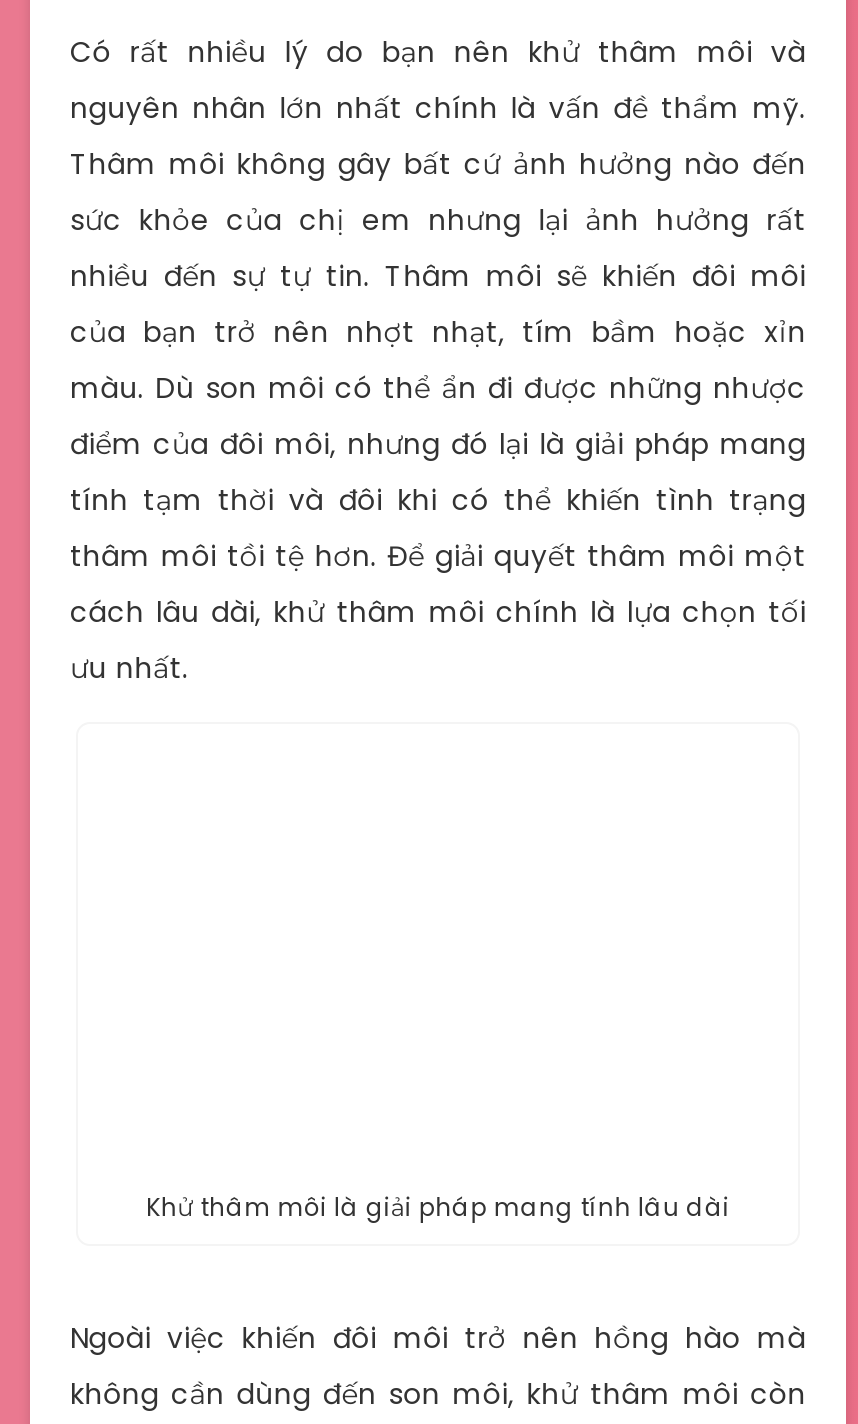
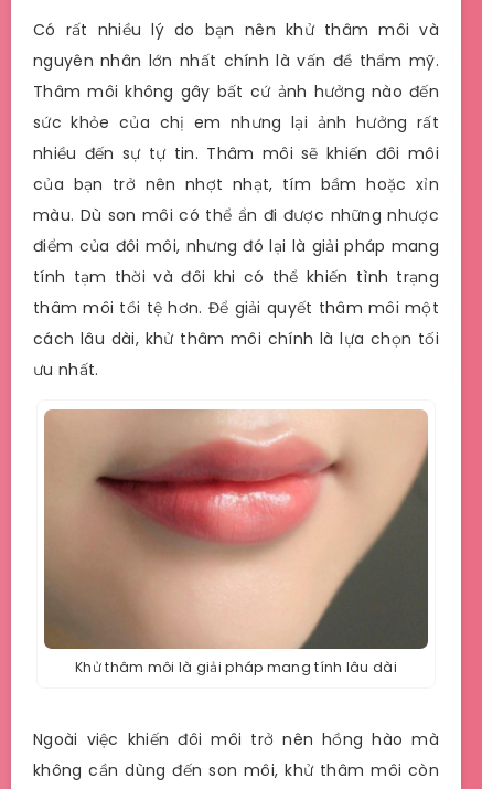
+ [image]
